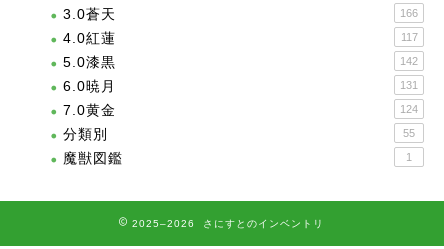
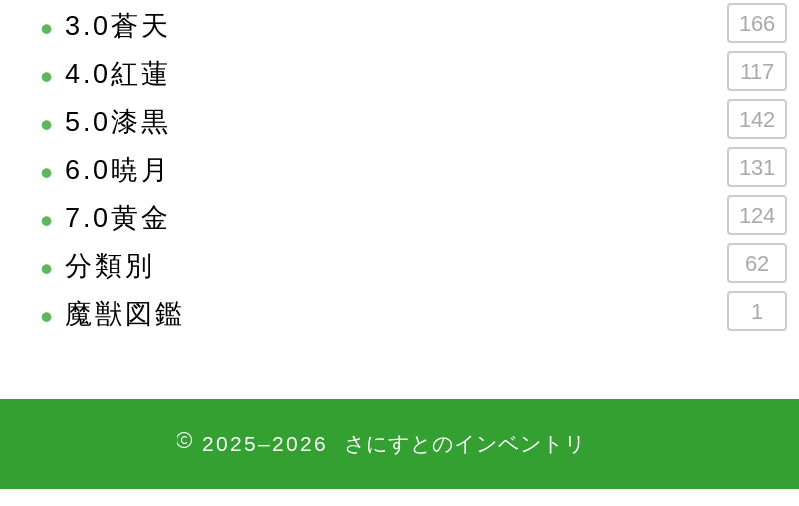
- 55
+ 62
